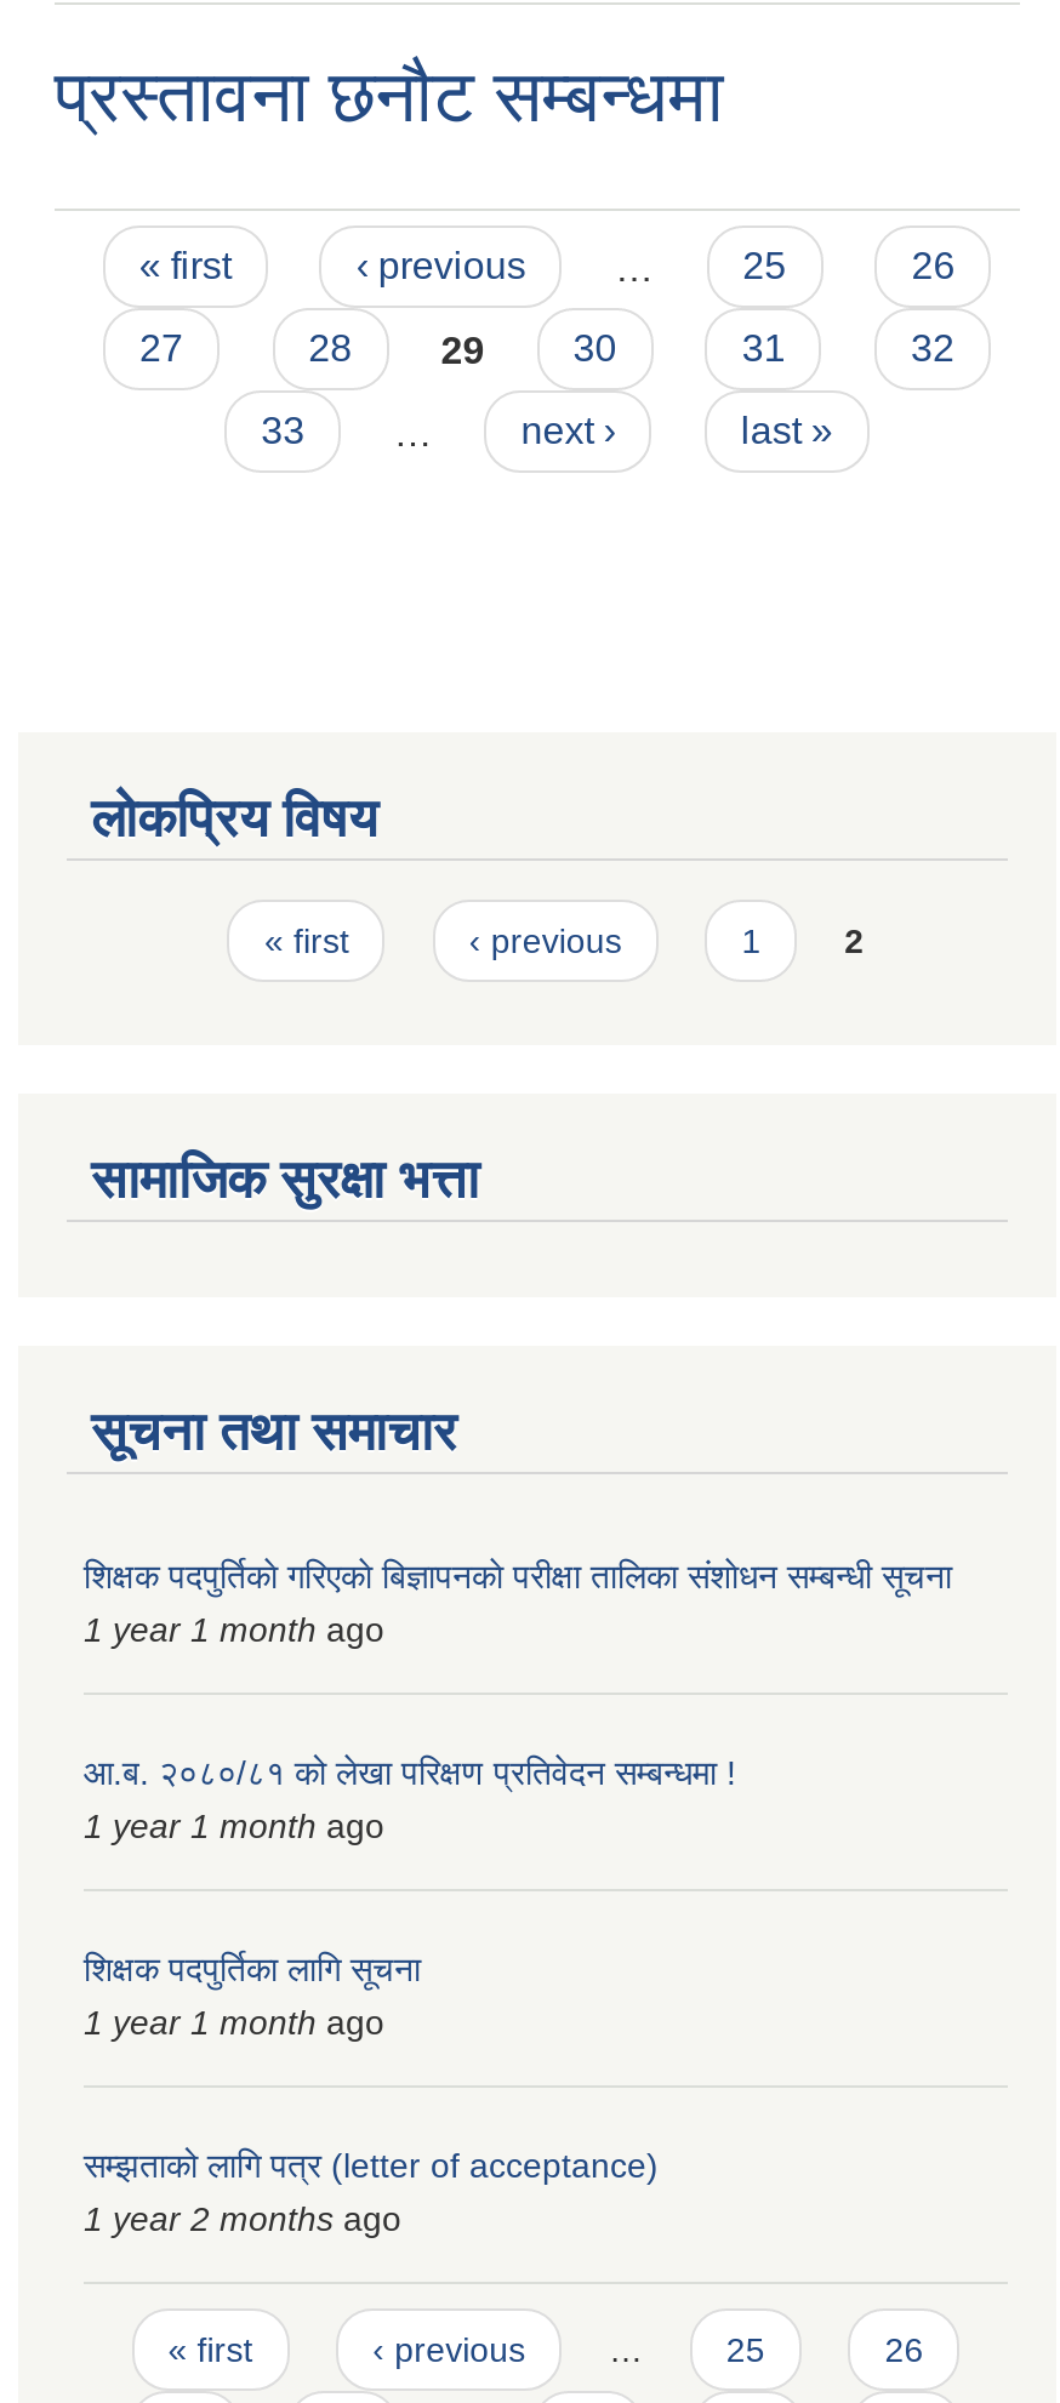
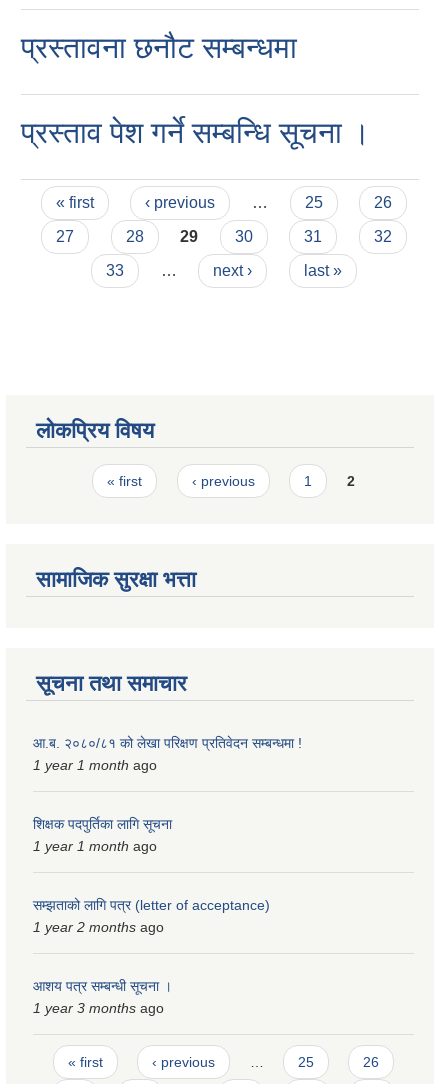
+ प्रस्ताव पेश गर्ने सम्बन्धि सूचना ।

- शिक्षक पदपुर्तिकाे गरिएकाे बिज्ञापनकाे परीक्षा तालिका संशाेधन सम्बन्धी सूचना
- 1 year 1 month ago

+ आशय पत्र सम्बन्धी सूचना ।
+ 1 year 3 months ago
